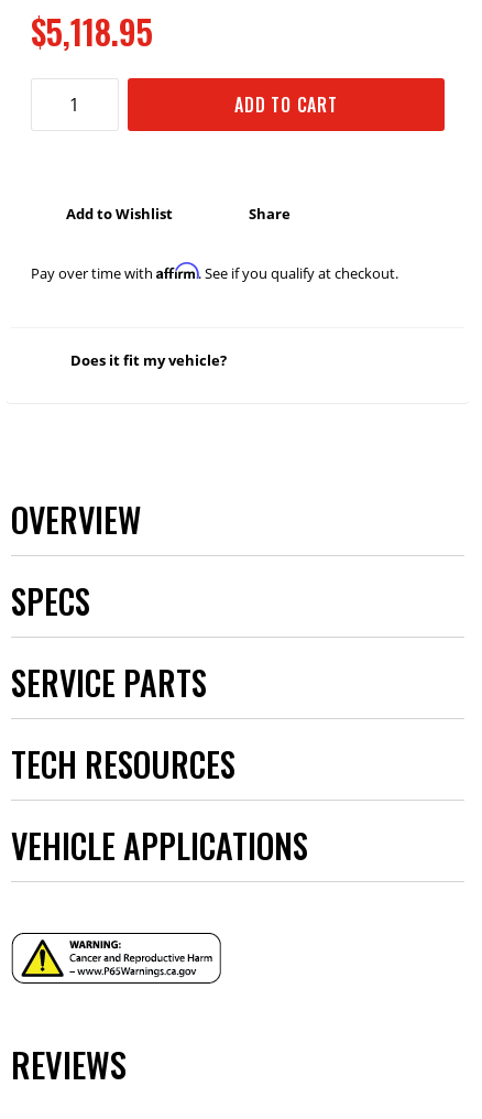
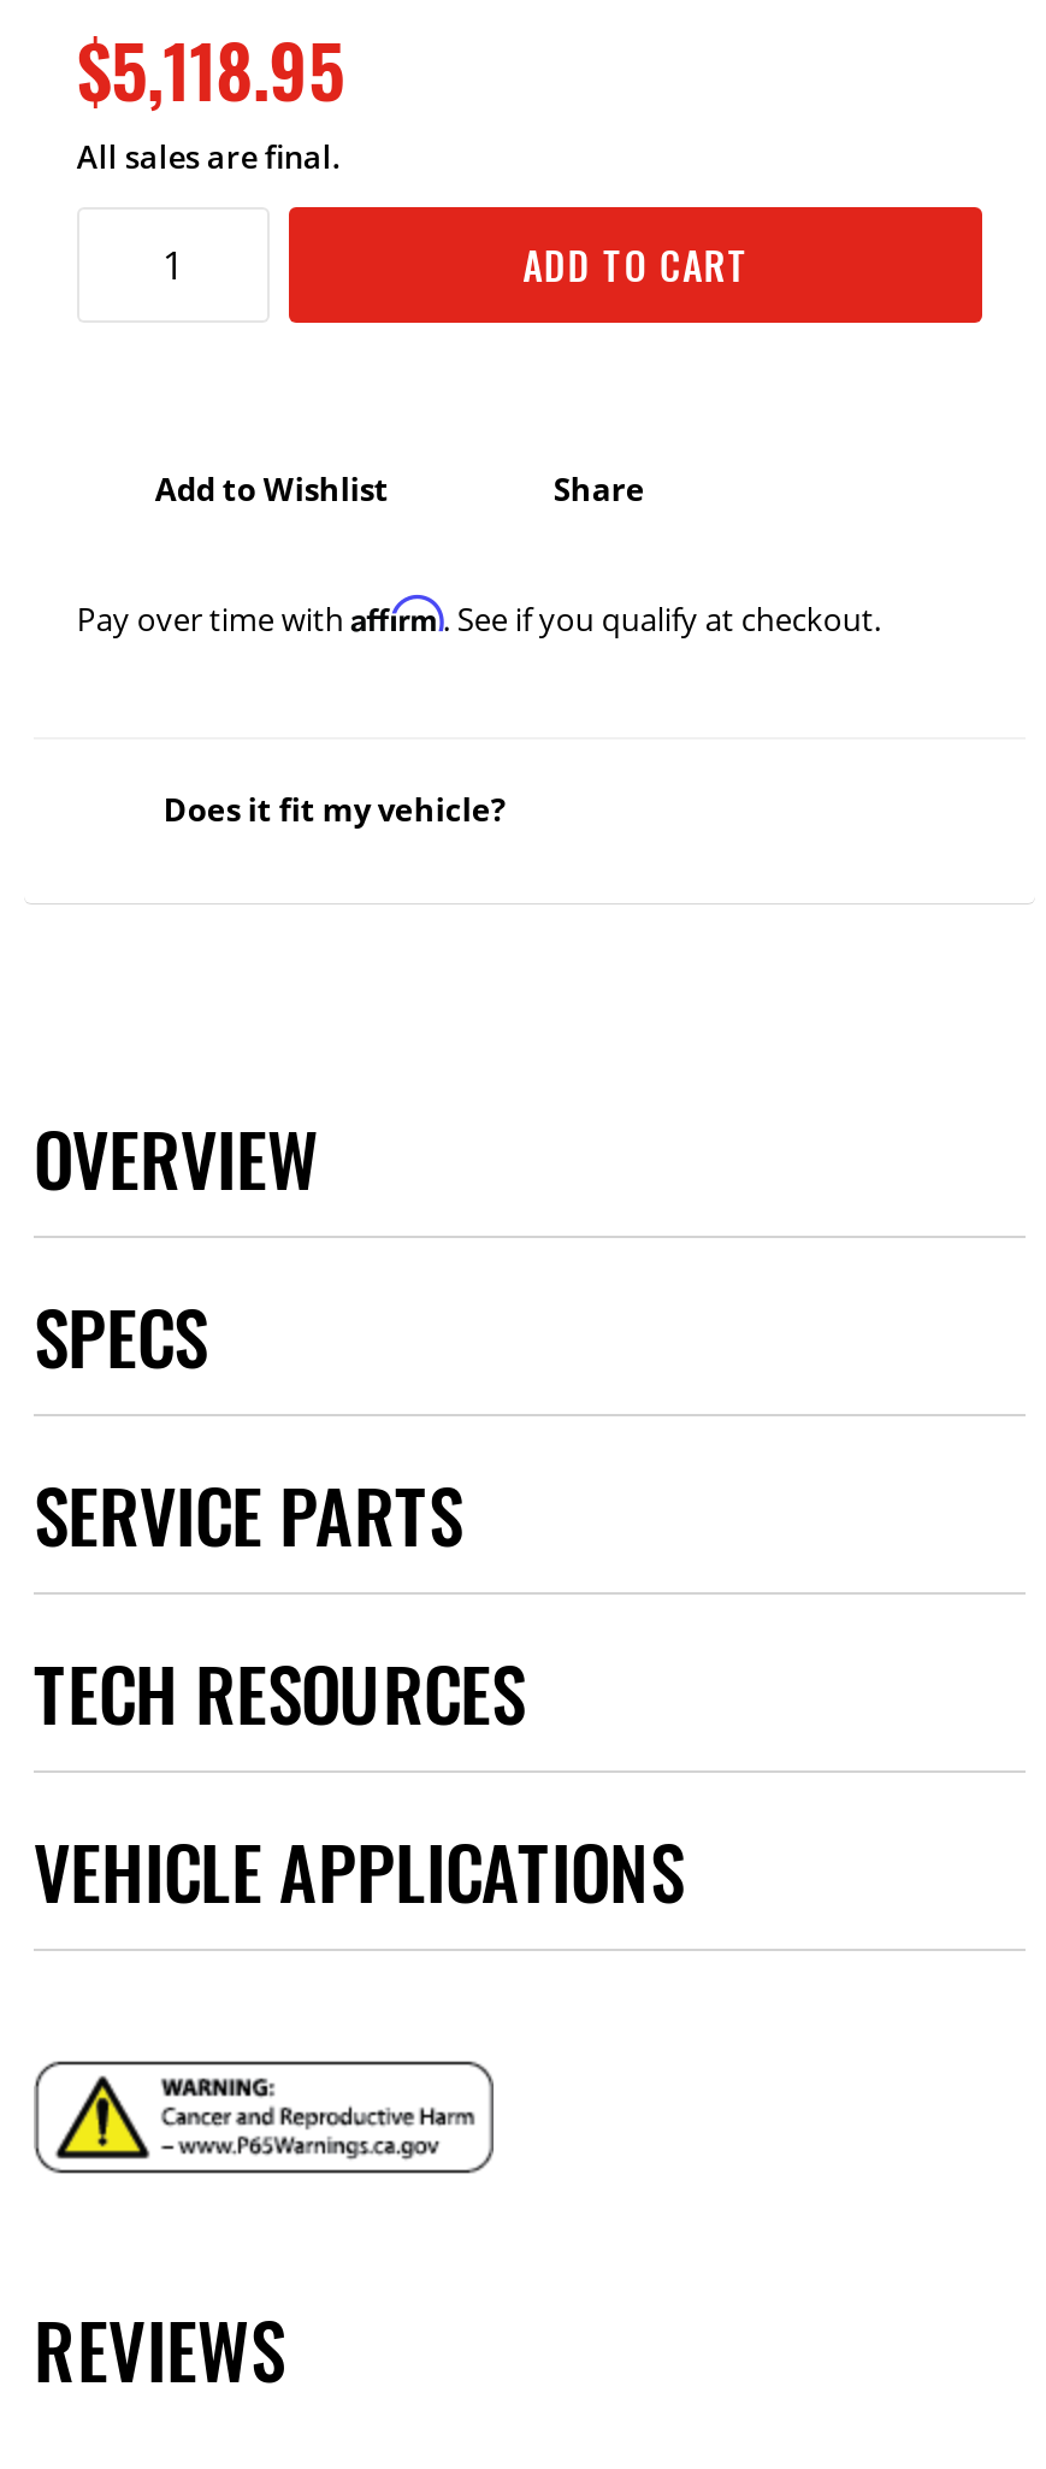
+ All sales are final.
